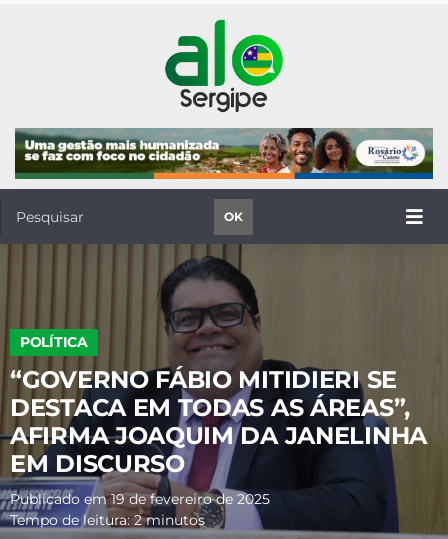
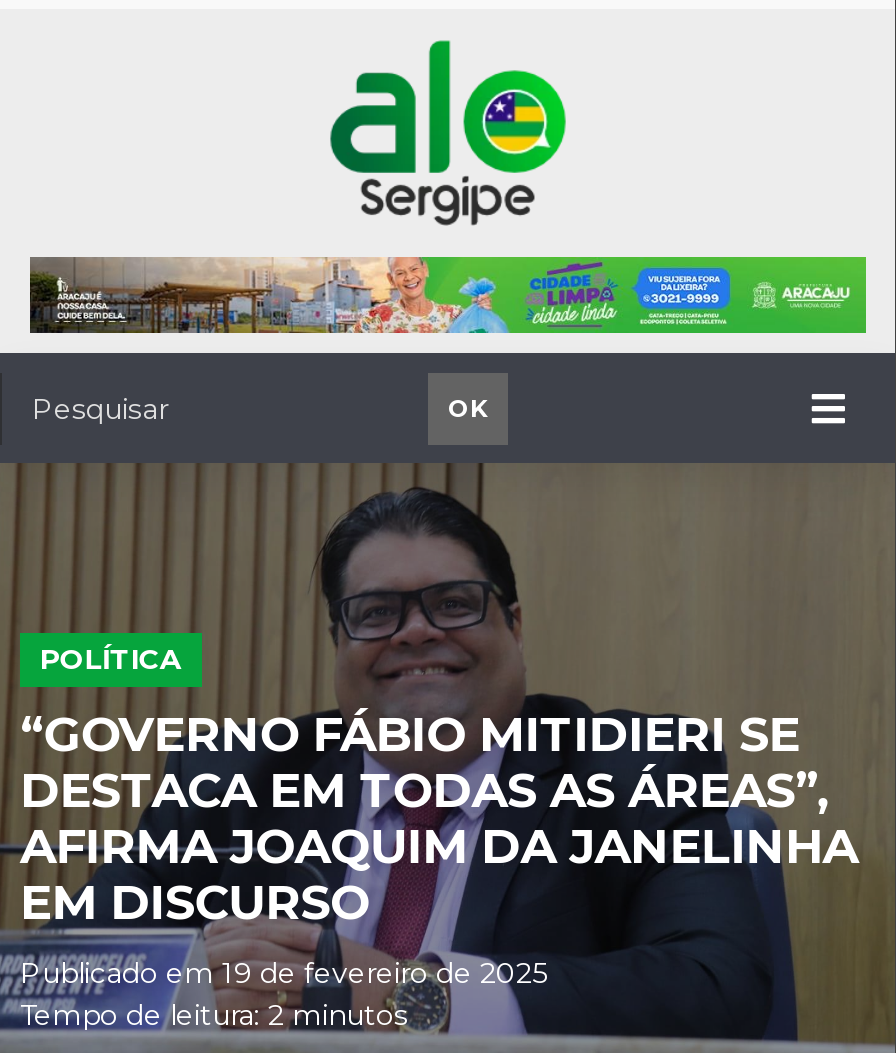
- [image]
+ [image]
